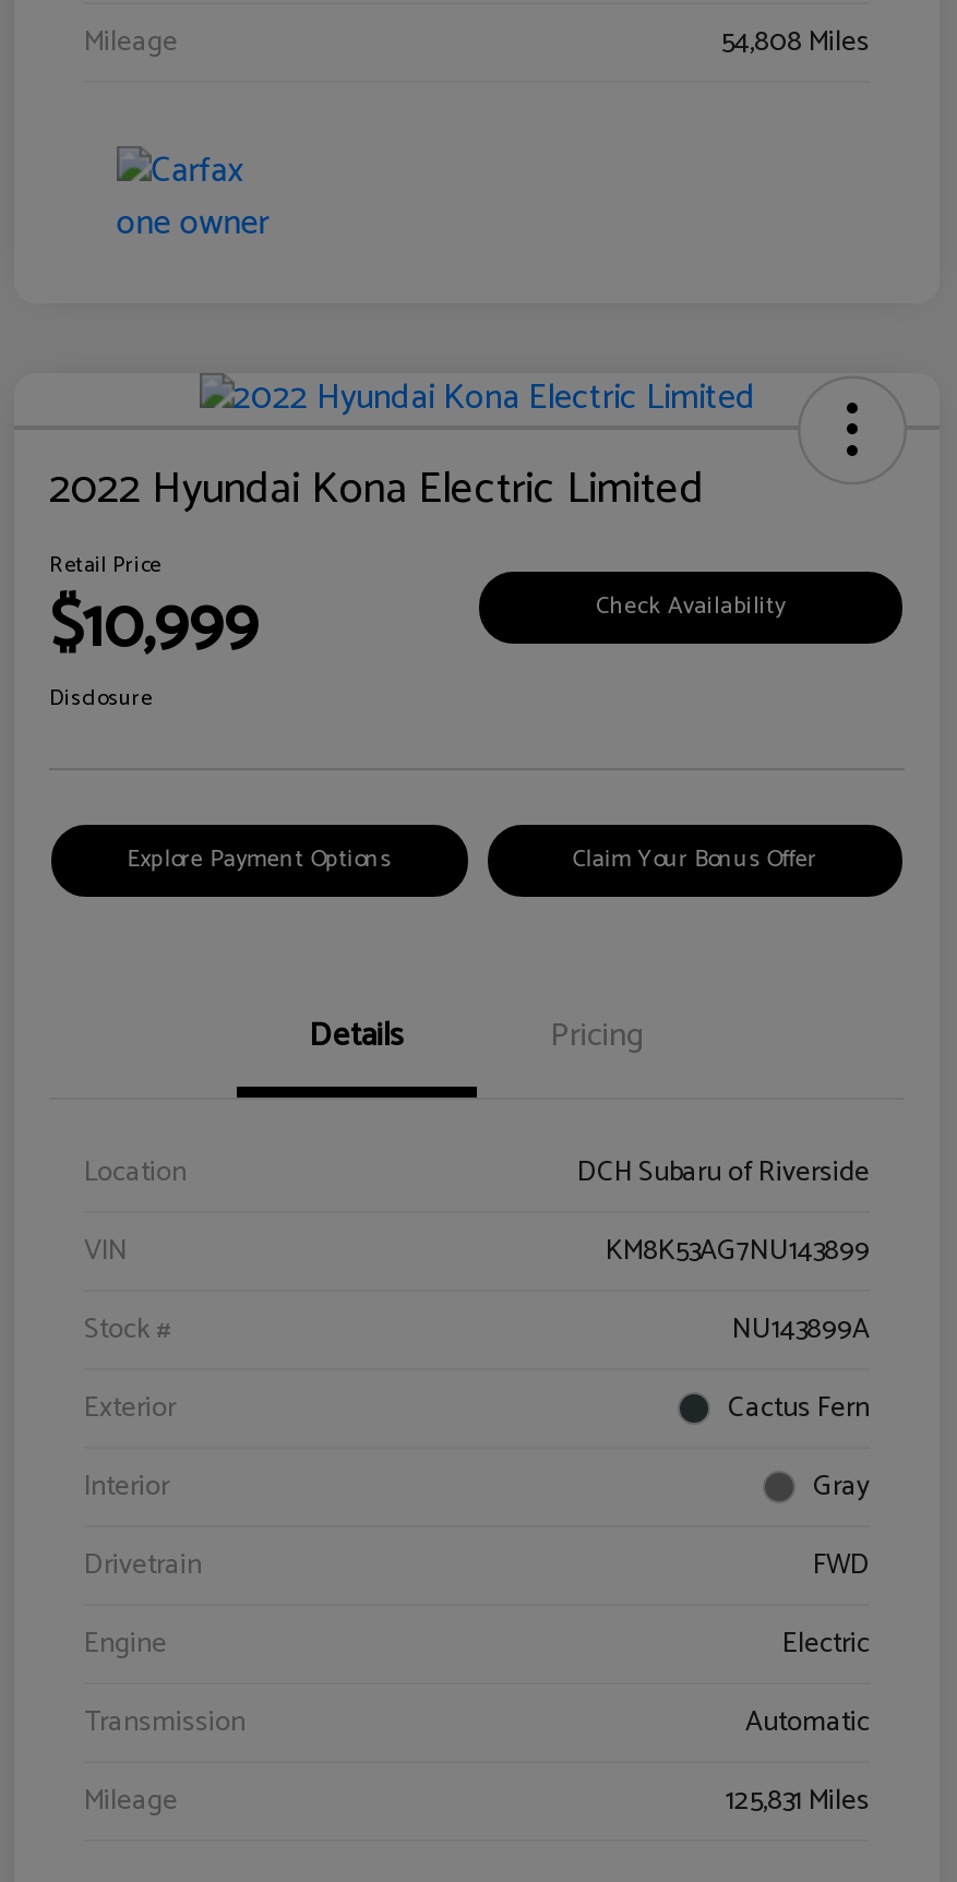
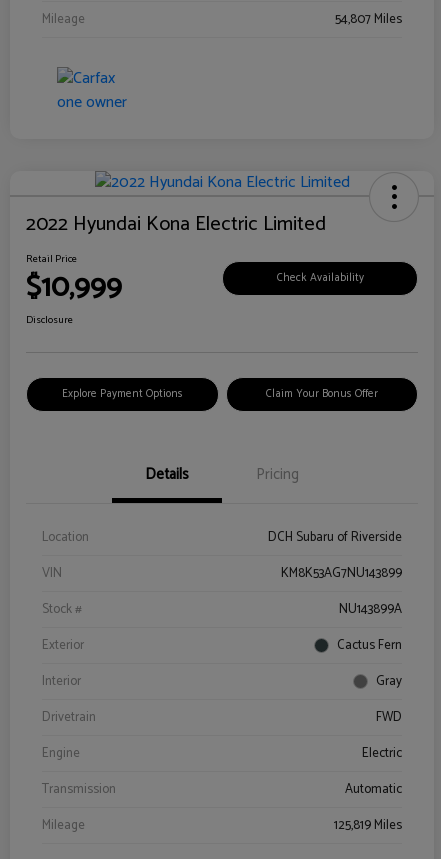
- 54,808 Miles
+ 54,807 Miles

- 125,831 Miles
+ 125,819 Miles
